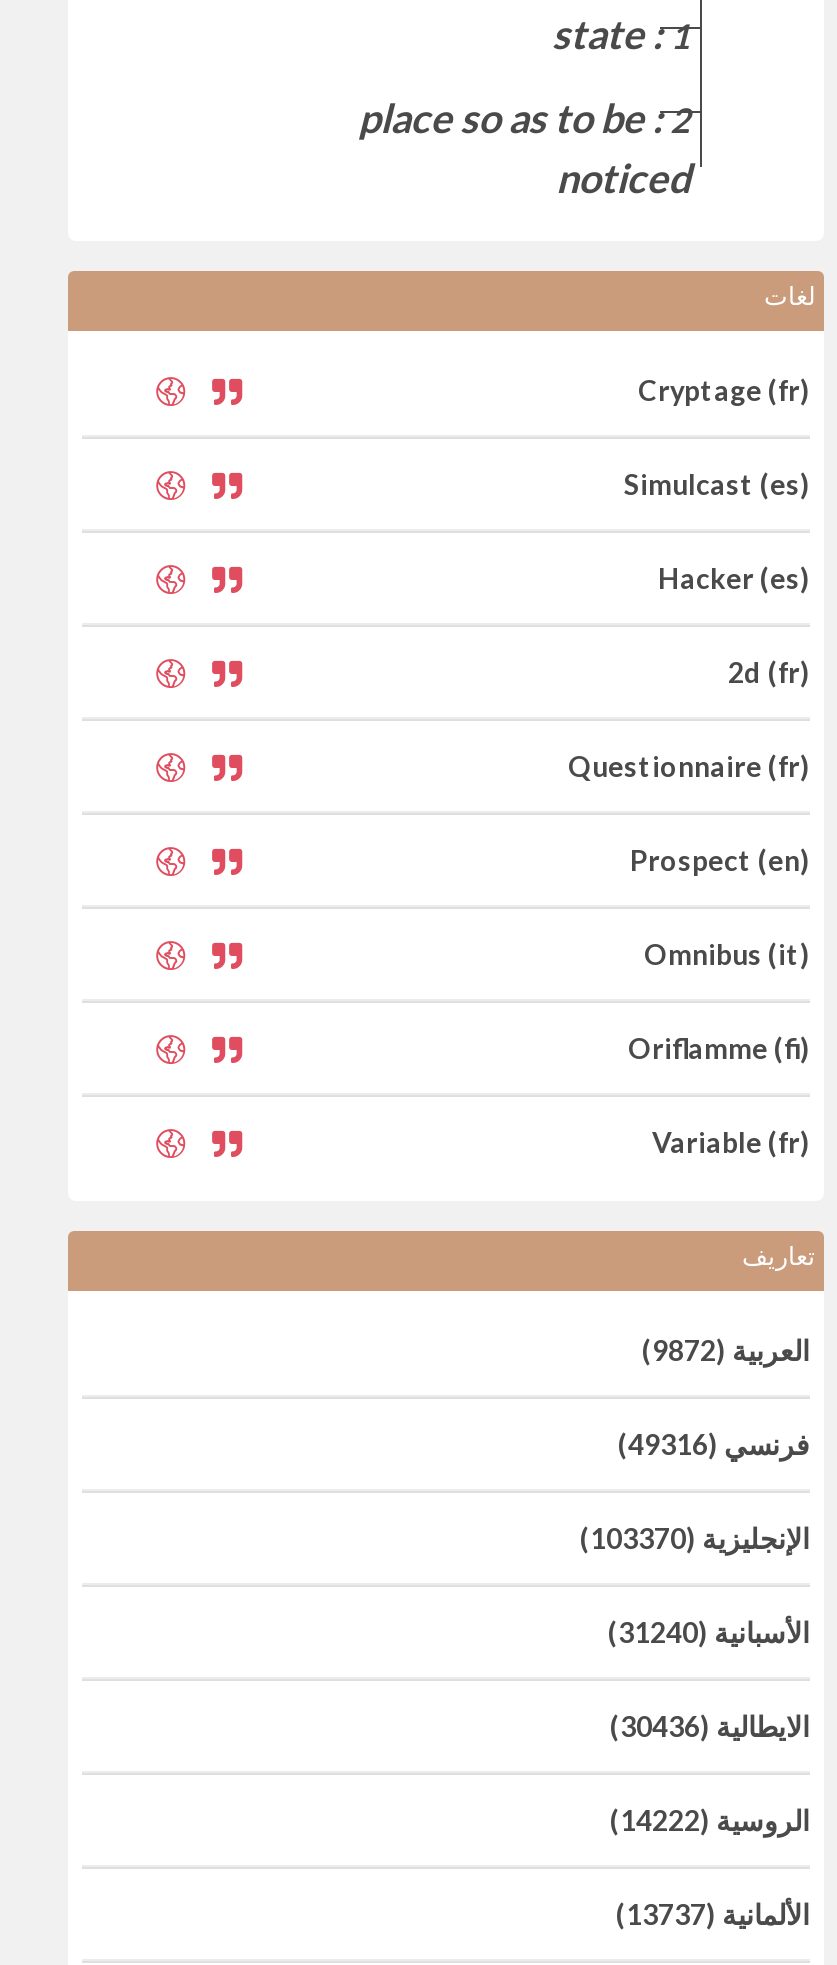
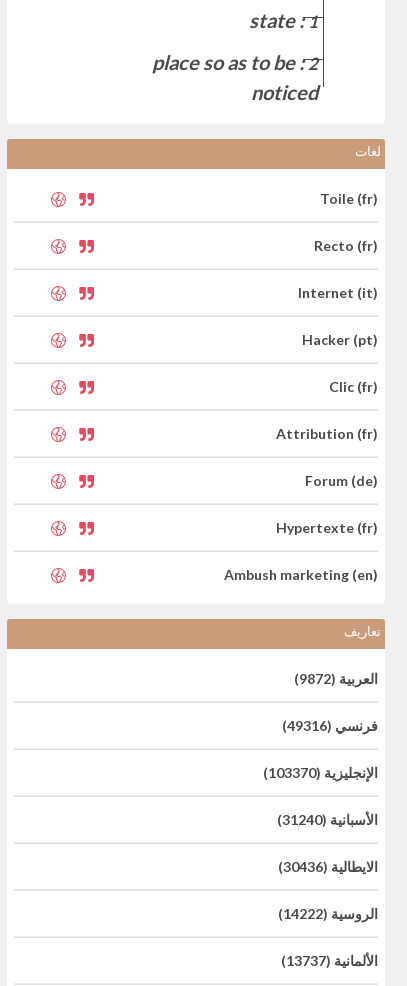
- Cryptage (fr)
+ Toile (fr)

- Simulcast (es)
+ Recto (fr)

- Hacker (es)
+ Internet (it)

- 2d (fr)
+ Hacker (pt)

- Questionnaire (fr)
+ Clic (fr)

- Prospect (en)
+ Attribution (fr)

- Omnibus (it)
+ Forum (de)

- Oriflamme (fi)
+ Hypertexte (fr)

- Variable (fr)
+ Ambush marketing (en)
